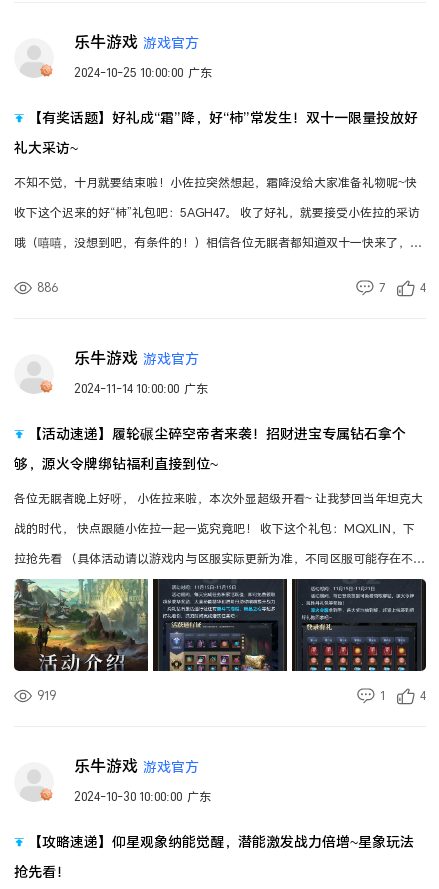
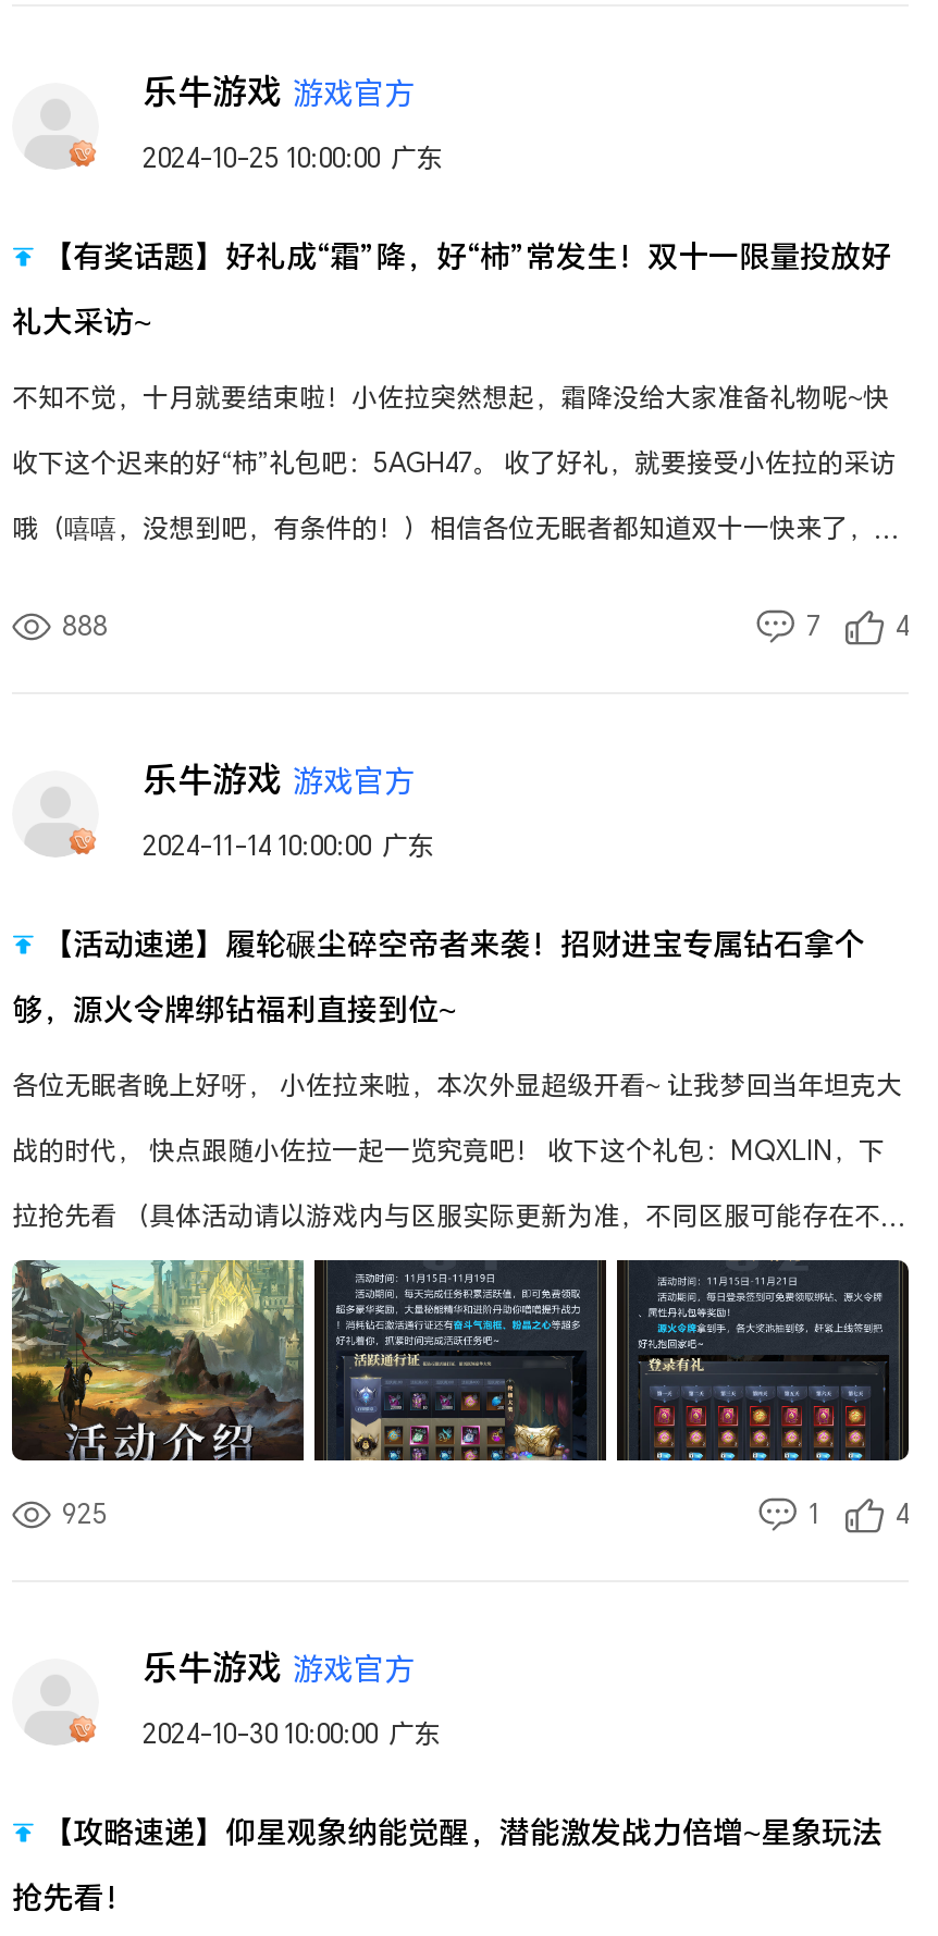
- 886
+ 888

- 919
+ 925
